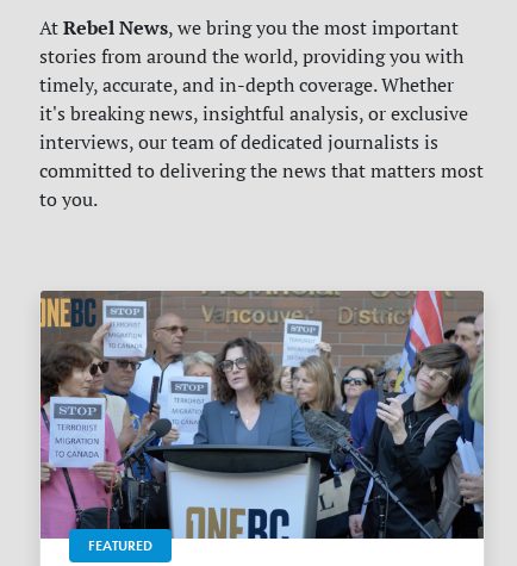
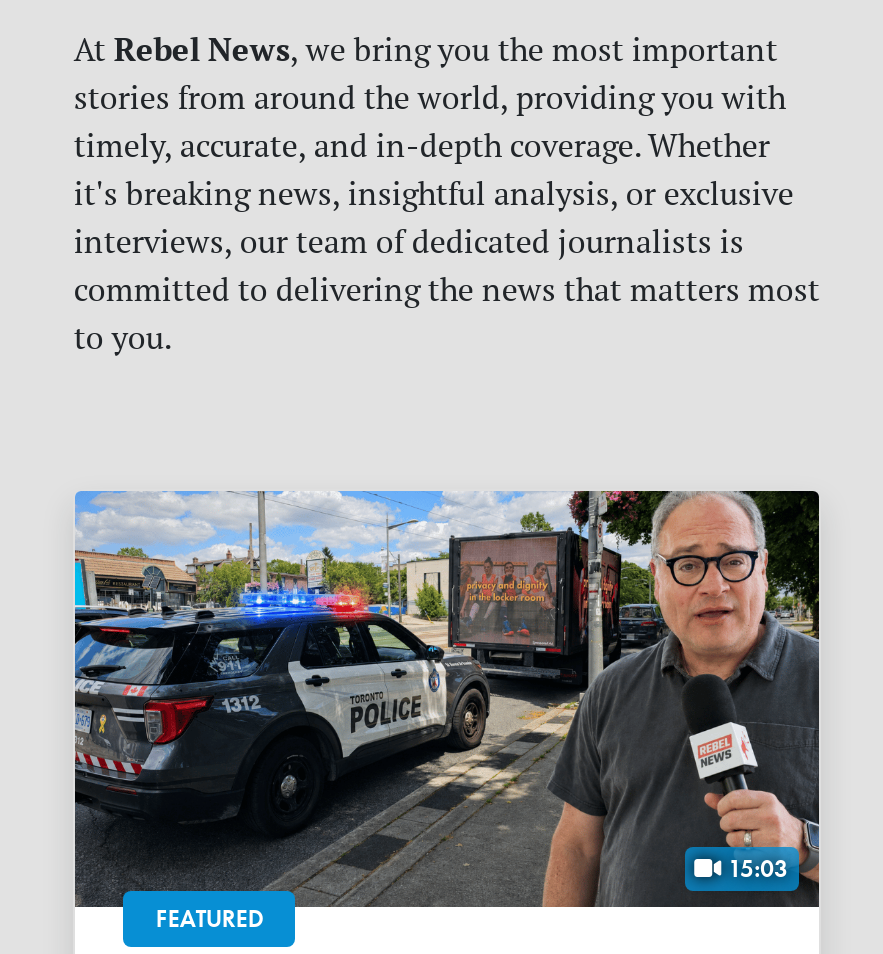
+ 15:03

- [image]
+ [image]
